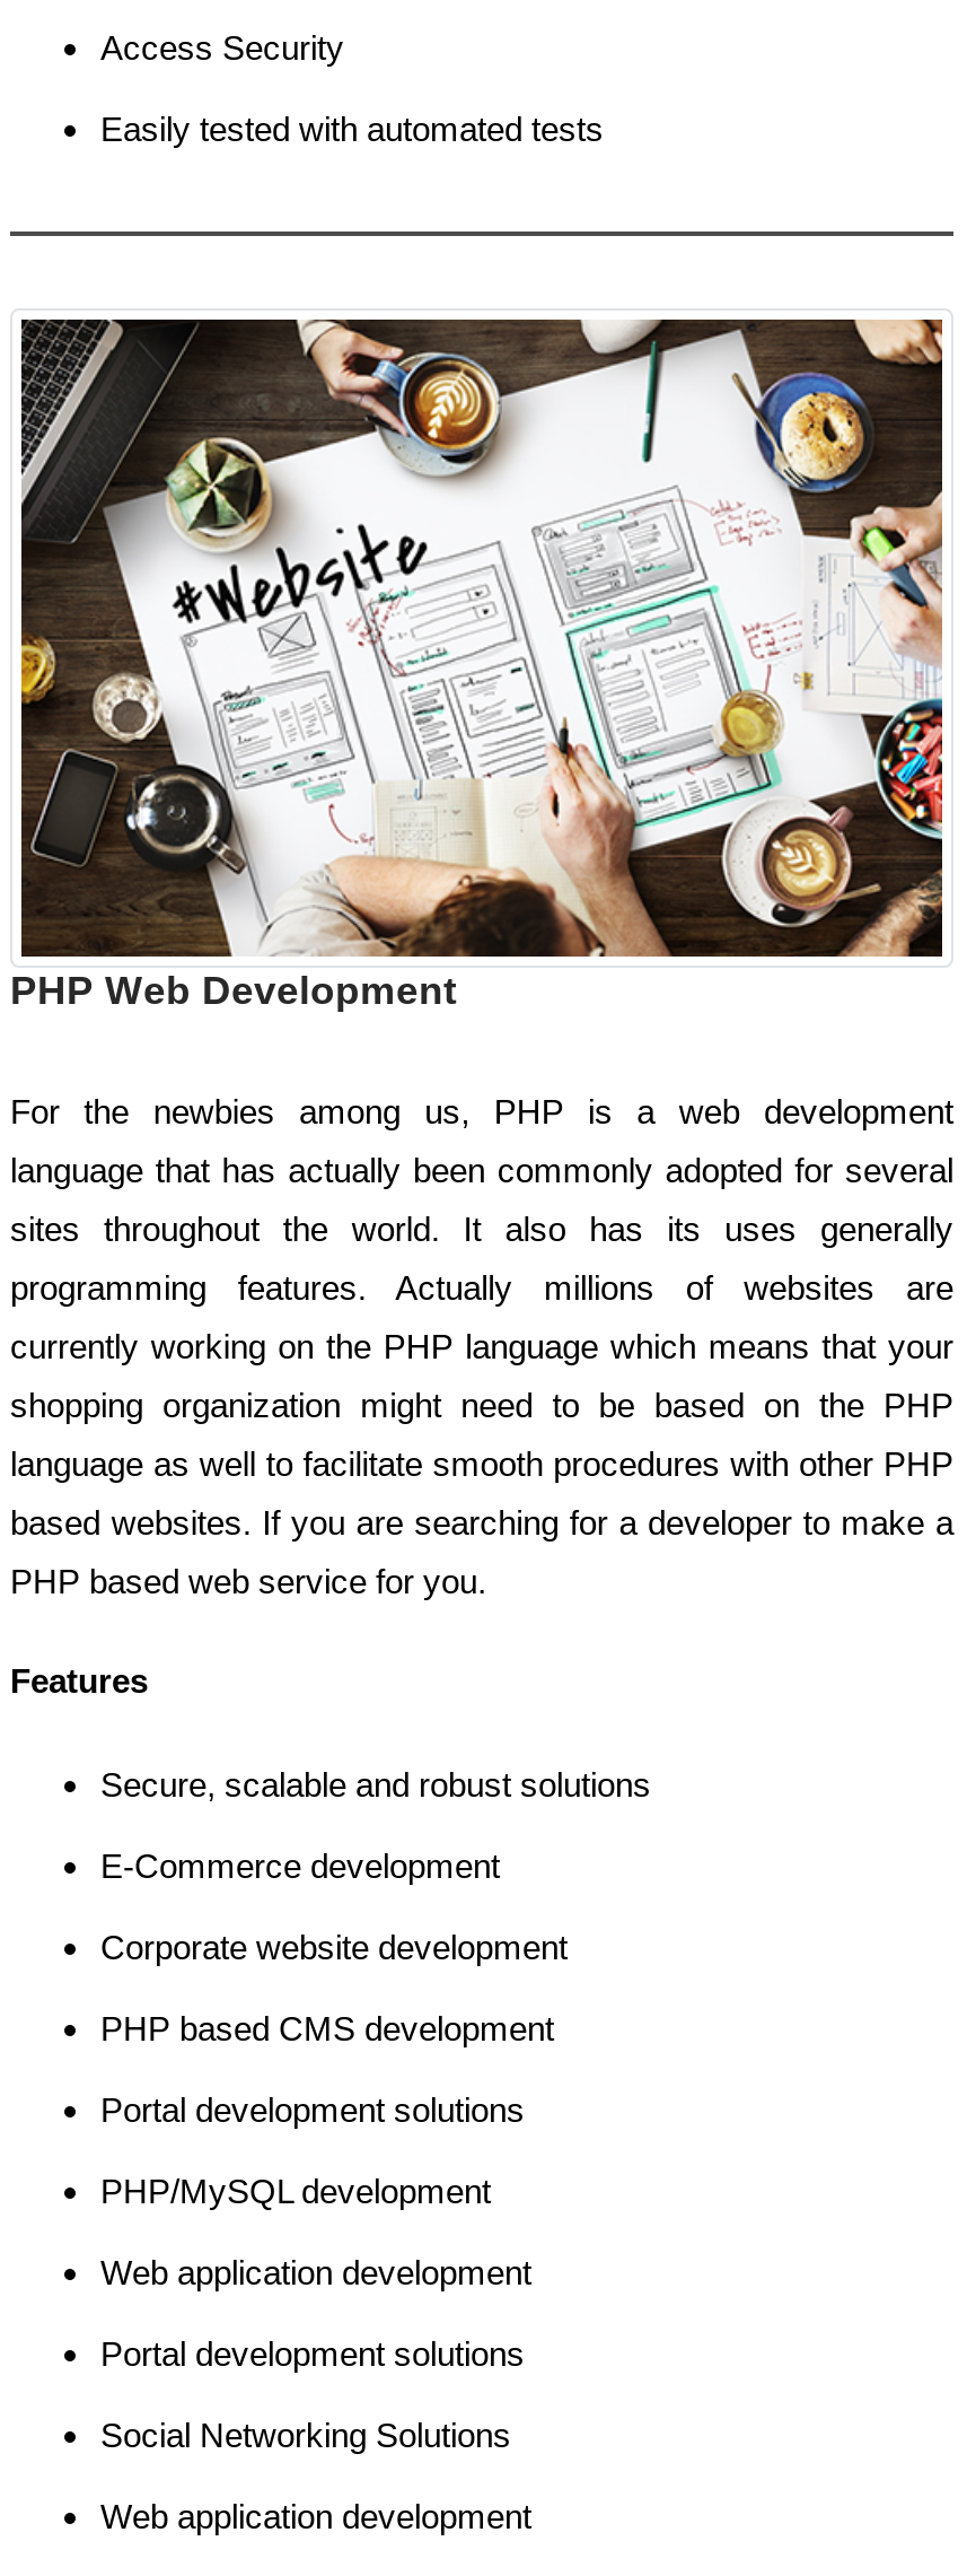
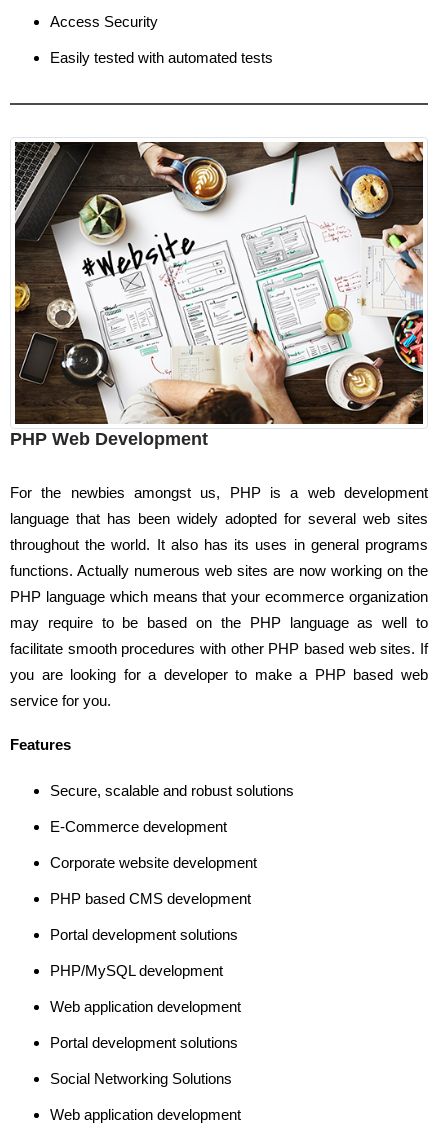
- For the newbies among us, PHP is a web development
+ For the newbies amongst us, PHP is a web development

- language that has actually been commonly adopted for several
+ language that has been widely adopted for several web sites

- sites throughout the world. It also has its uses generally
+ throughout the world. It also has its uses in general programs

- programming features. Actually millions of websites are
+ functions. Actually numerous web sites are now working on the

- currently working on the PHP language which means that your
+ PHP language which means that your ecommerce organization

- shopping organization might need to be based on the PHP
+ may require to be based on the PHP language as well to

- language as well to facilitate smooth procedures with other PHP
+ facilitate smooth procedures with other PHP based web sites. If

- based websites. If you are searching for a developer to make a
+ you are looking for a developer to make a PHP based web

- PHP based web service for you.
+ service for you.
